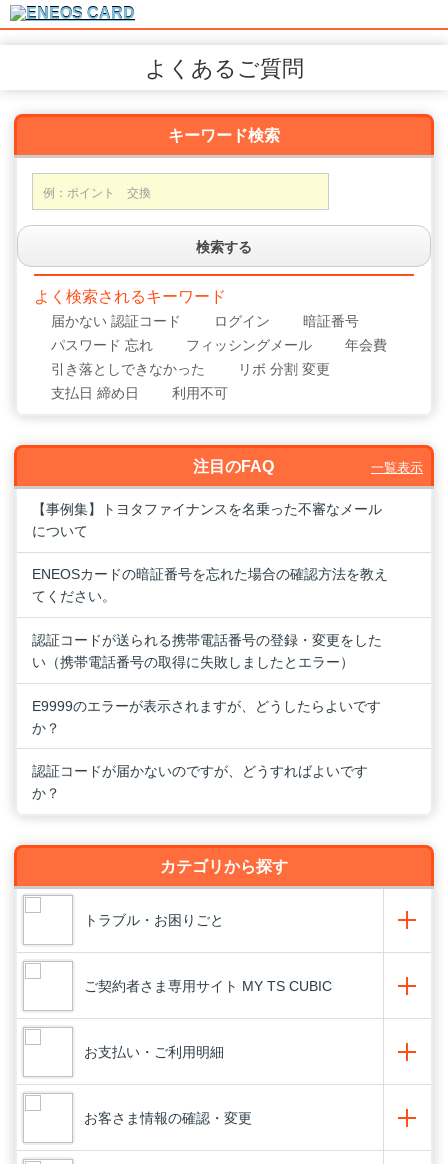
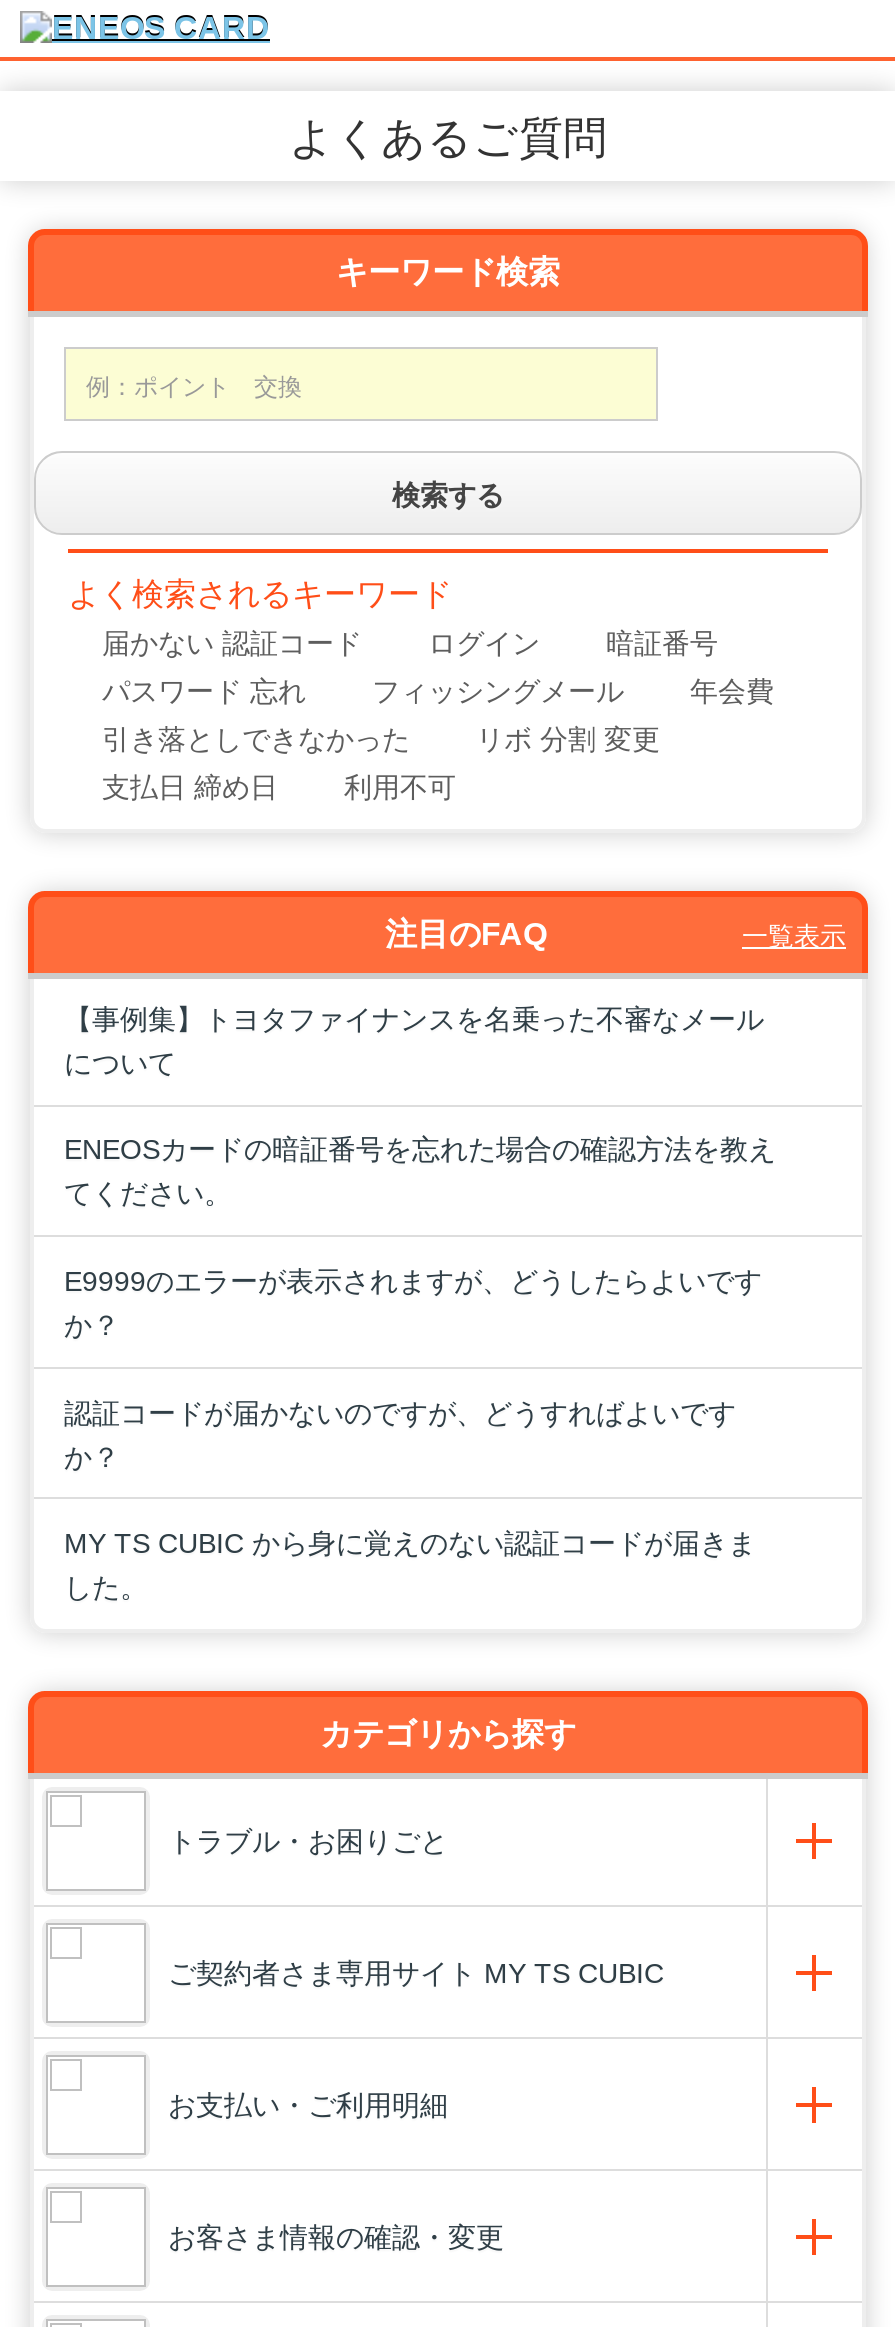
- 認証コードが送られる携帯電話番号の登録・変更をした
- い（携帯電話番号の取得に失敗しましたとエラー）

moved up: E9999のエラーが表示されますが、どうしたらよいです | か？ | 認証コードが届かないのですが、どうすればよいです | か？

+ MY TS CUBIC から身に覚えのない認証コードが届きま
+ した。
